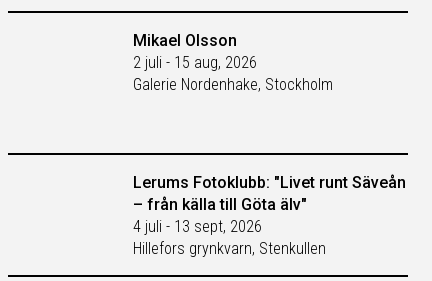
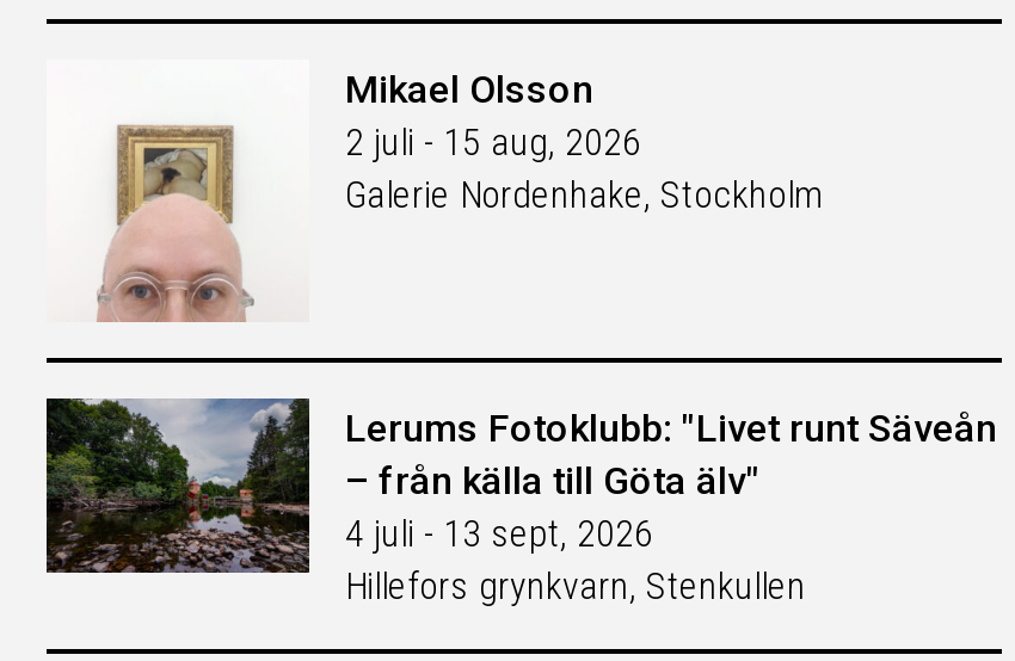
+ [image]

+ [image]
